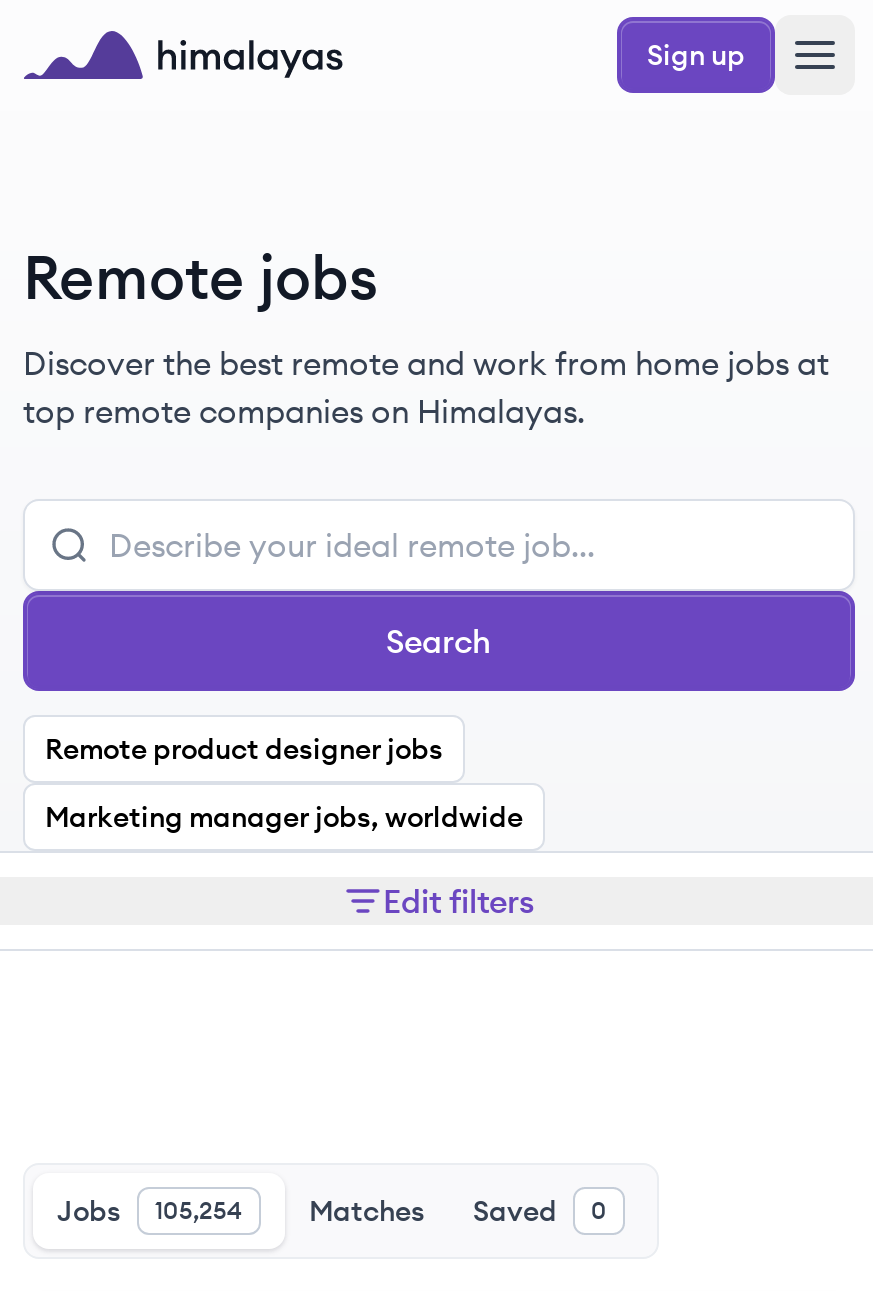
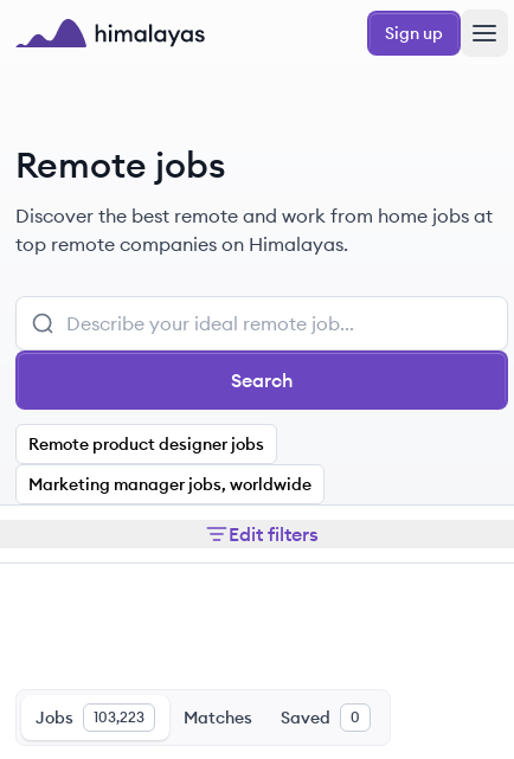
- Jobs 105,254
+ Jobs 103,223
